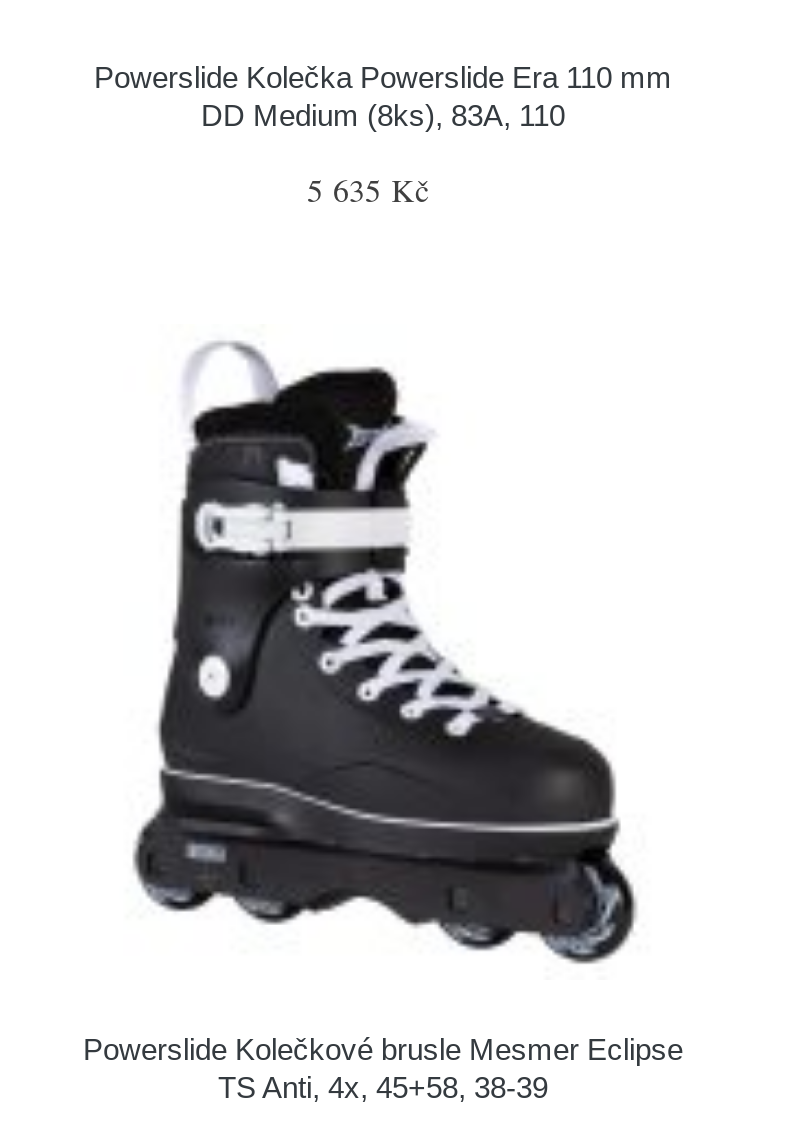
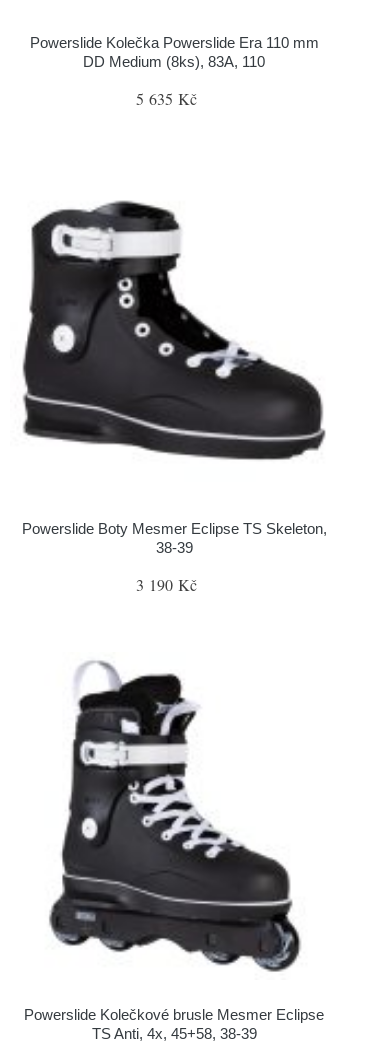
+ Powerslide Boty Mesmer Eclipse TS Skeleton,
+ 38-39
+ 3 190 Kč

+ [image]
